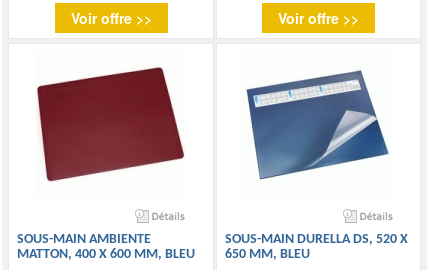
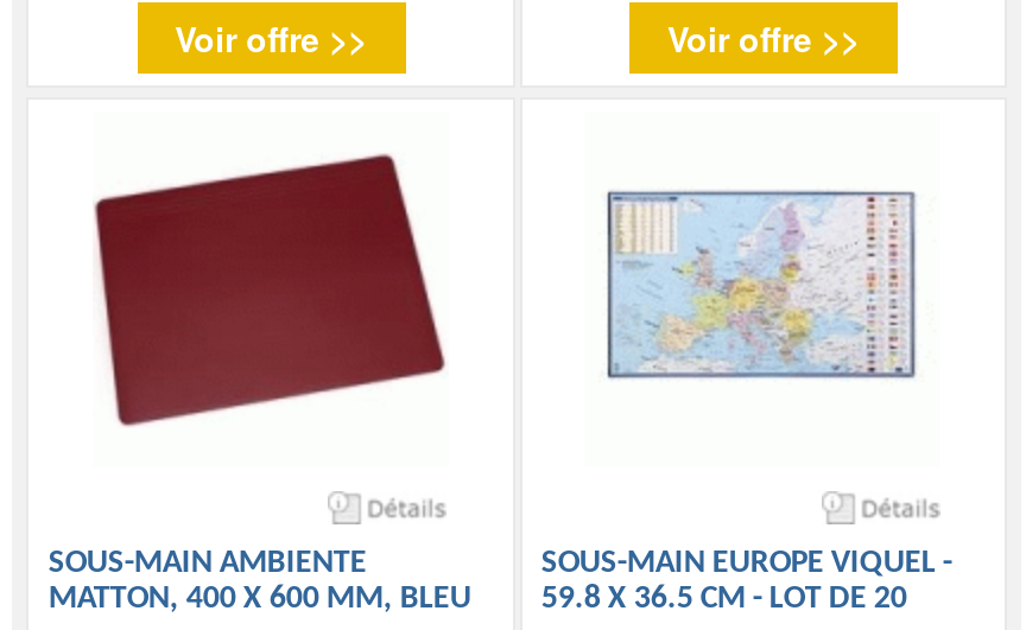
- [image]
+ [image]

- SOUS-MAIN DURELLA DS, 520 X
- 650 MM, BLEU
+ SOUS-MAIN EUROPE VIQUEL -
+ 59.8 X 36.5 CM - LOT DE 20
